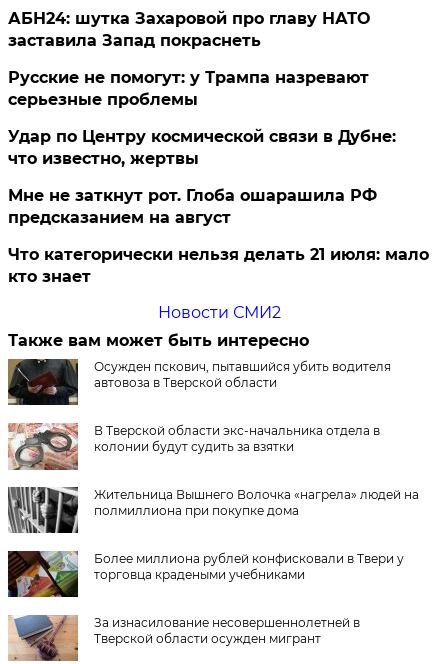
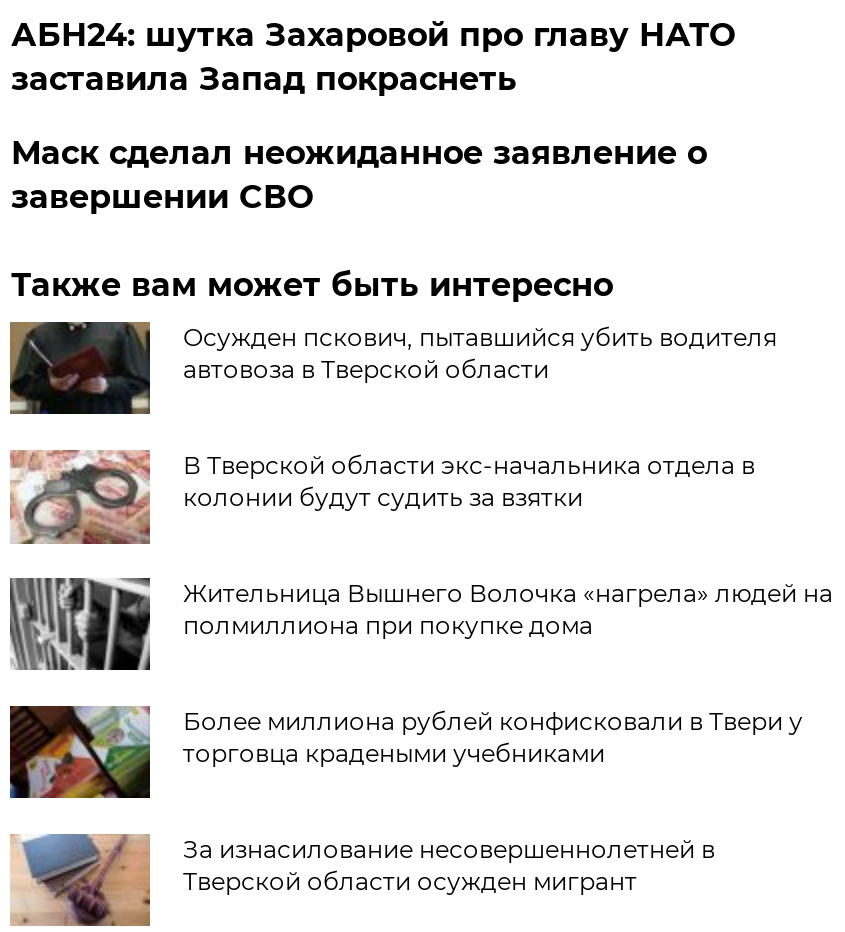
- Русские не помогут: у Трампа назревают
- серьезные проблемы
- Удар по Центру космической связи в Дубне:
- что известно, жертвы
- Мне не заткнут рот. Глоба ошарашила РФ
- предсказанием на август
- Что категорически нельзя делать 21 июля: мало
- кто знает
- Новости СМИ2
+ Маск сделал неожиданное заявление о
+ завершении СВО
